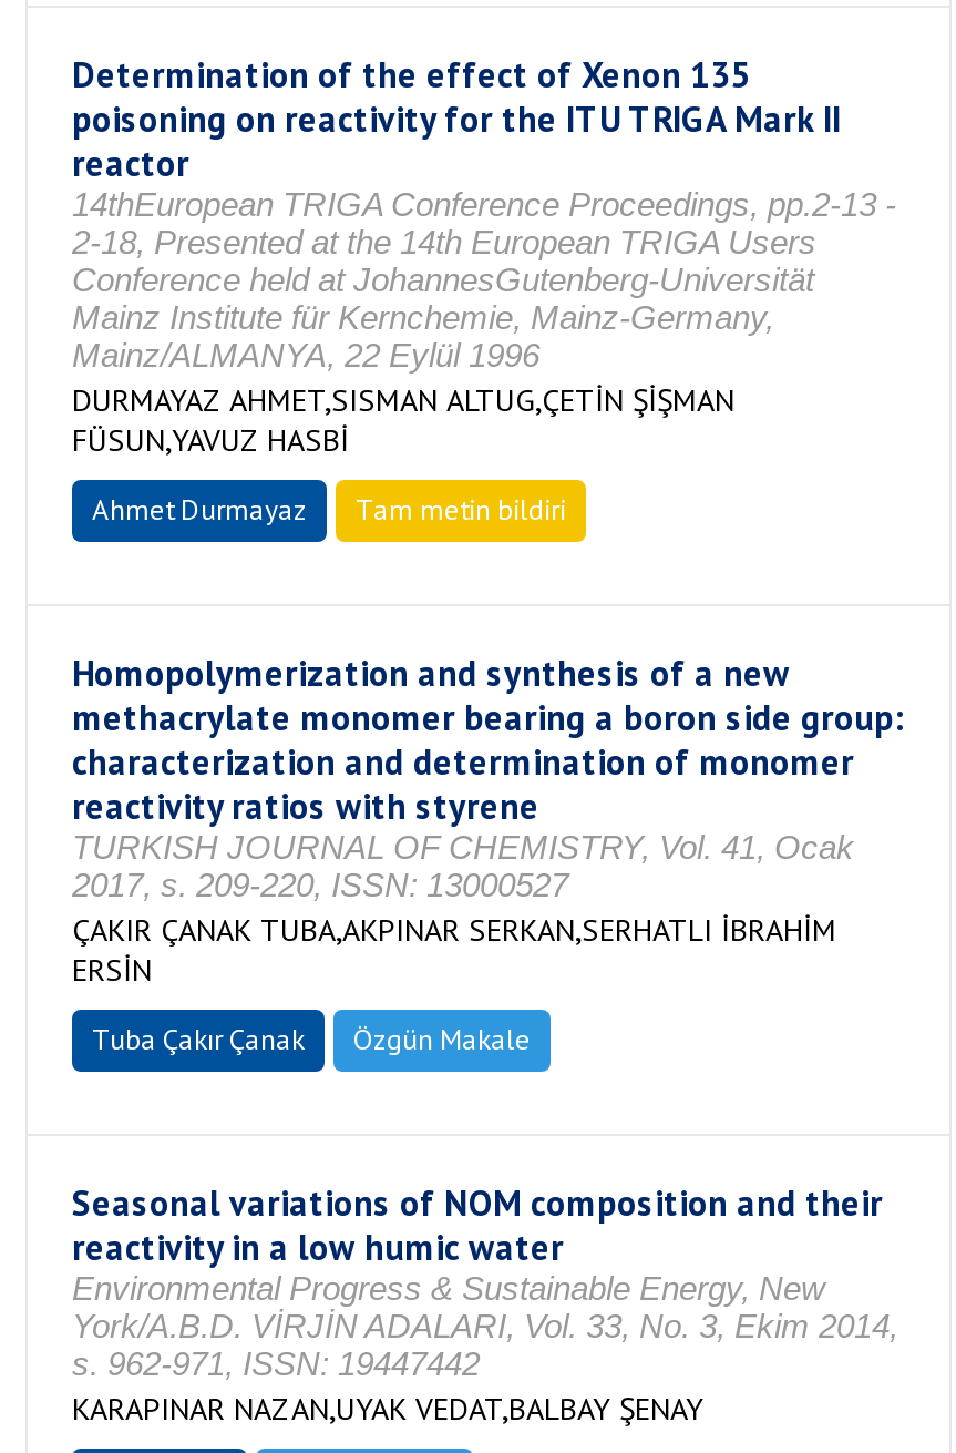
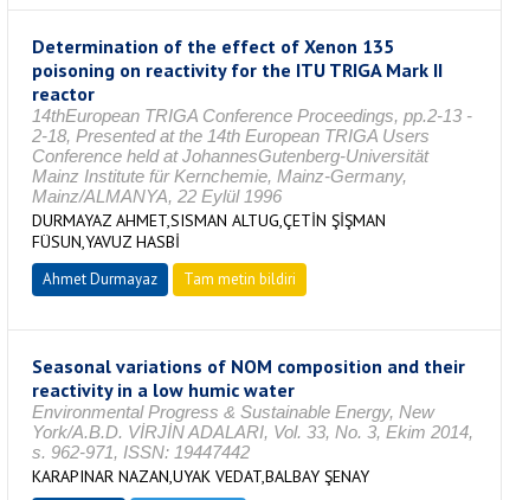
- Homopolymerization and synthesis of a new
- methacrylate monomer bearing a boron side group:
- characterization and determination of monomer
- reactivity ratios with styrene
- TURKISH JOURNAL OF CHEMISTRY, Vol. 41, Ocak
- 2017, s. 209-220, ISSN: 13000527
- ÇAKIR ÇANAK TUBA,AKPINAR SERKAN,SERHATLI İBRAHİM
- ERSİN
- Tuba Çakır Çanak
- Özgün Makale
